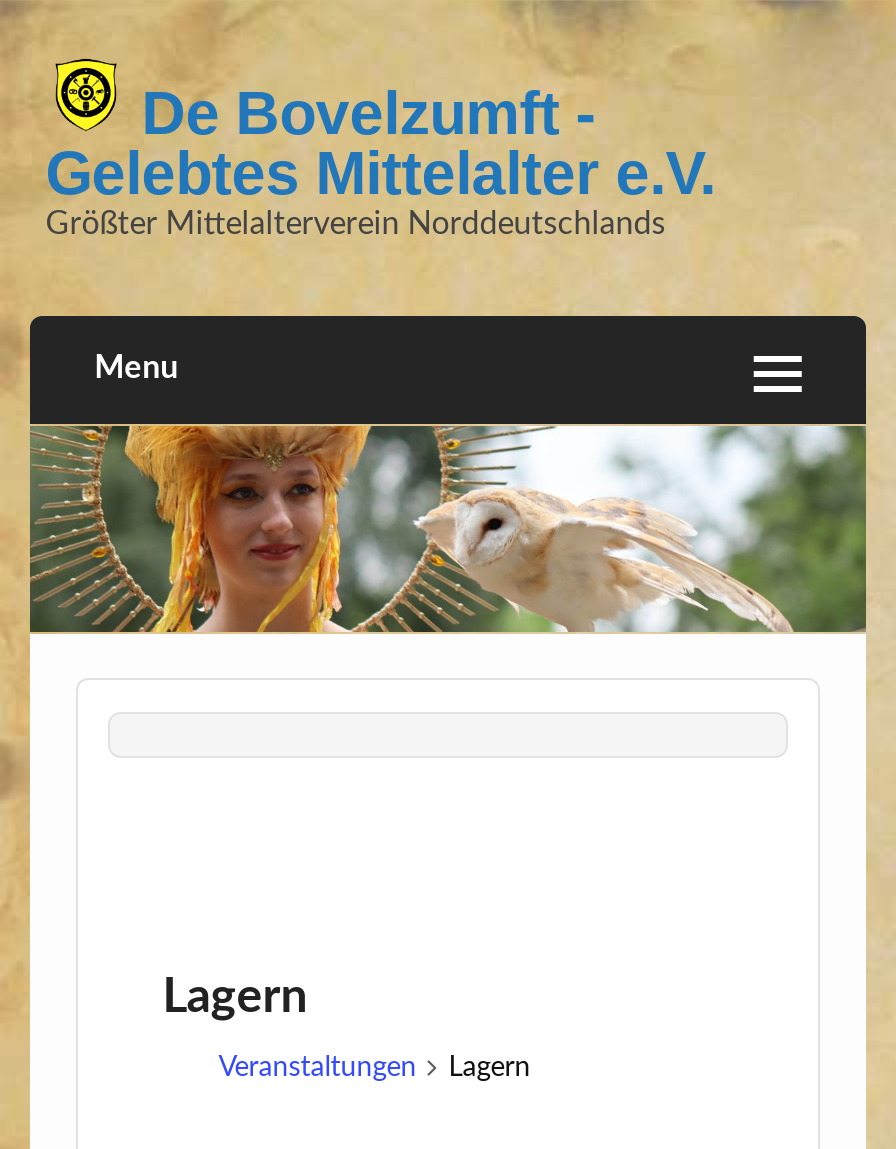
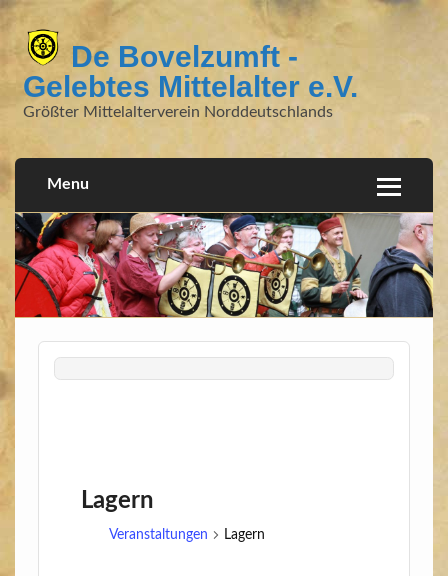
- [image]
+ [image]
